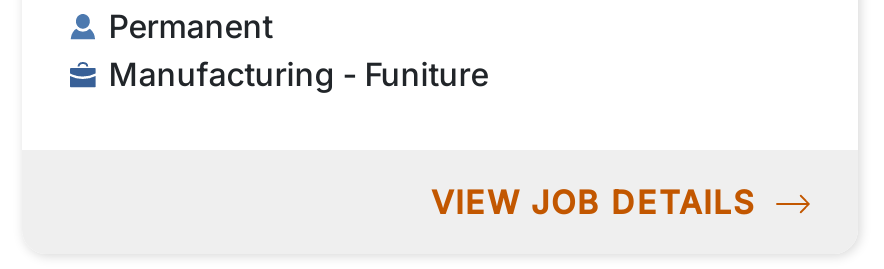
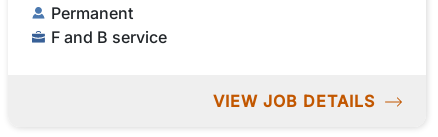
- Manufacturing - Funiture
+ F and B service
